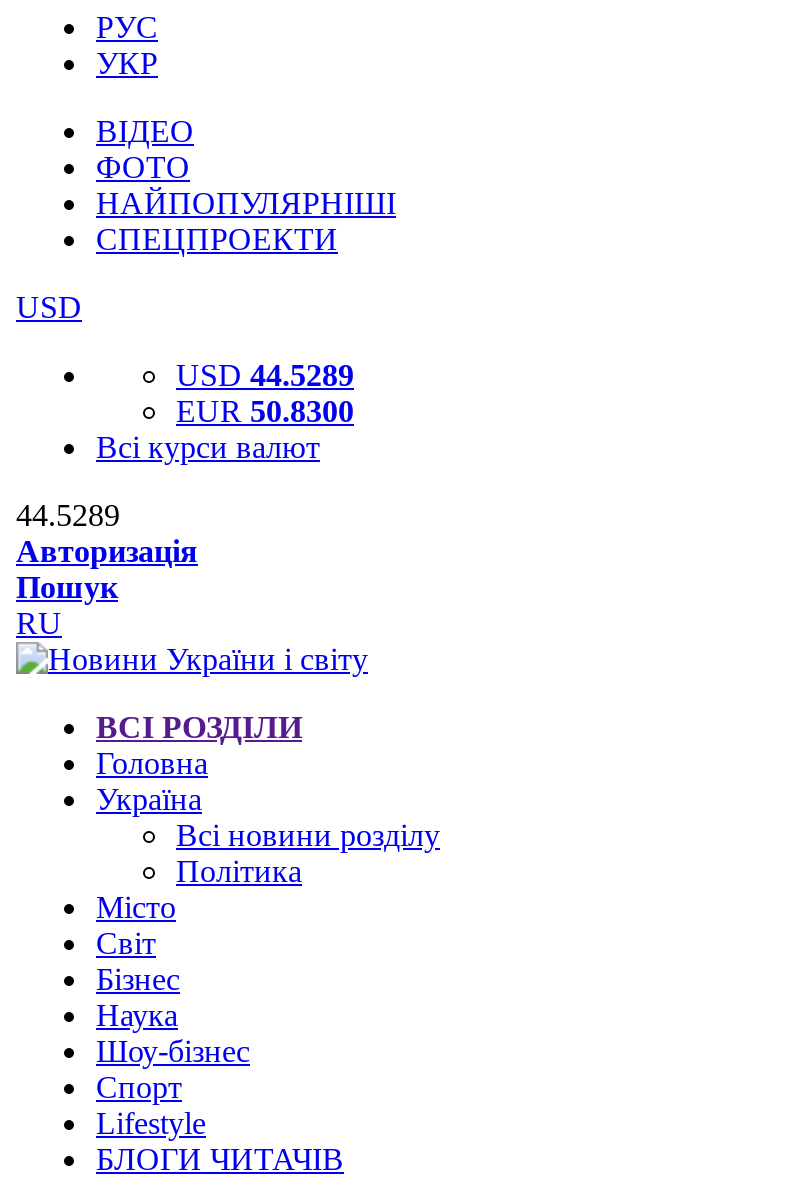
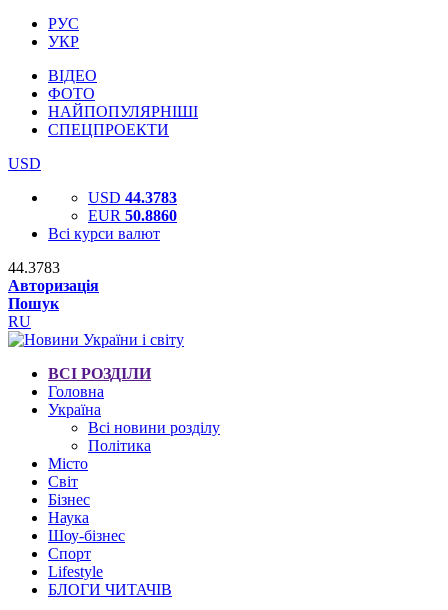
- USD 44.5289
+ USD 44.3783

- EUR 50.8300
+ EUR 50.8860

- 44.5289
+ 44.3783
